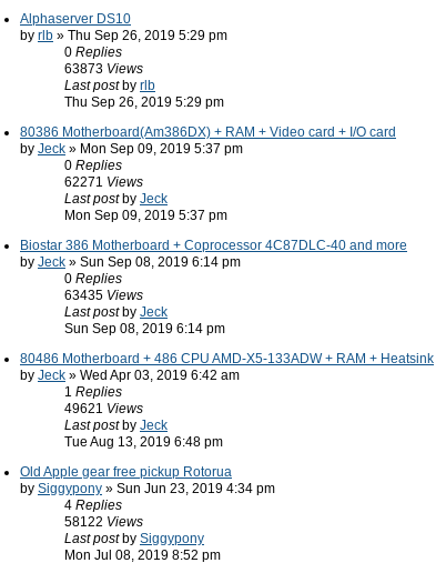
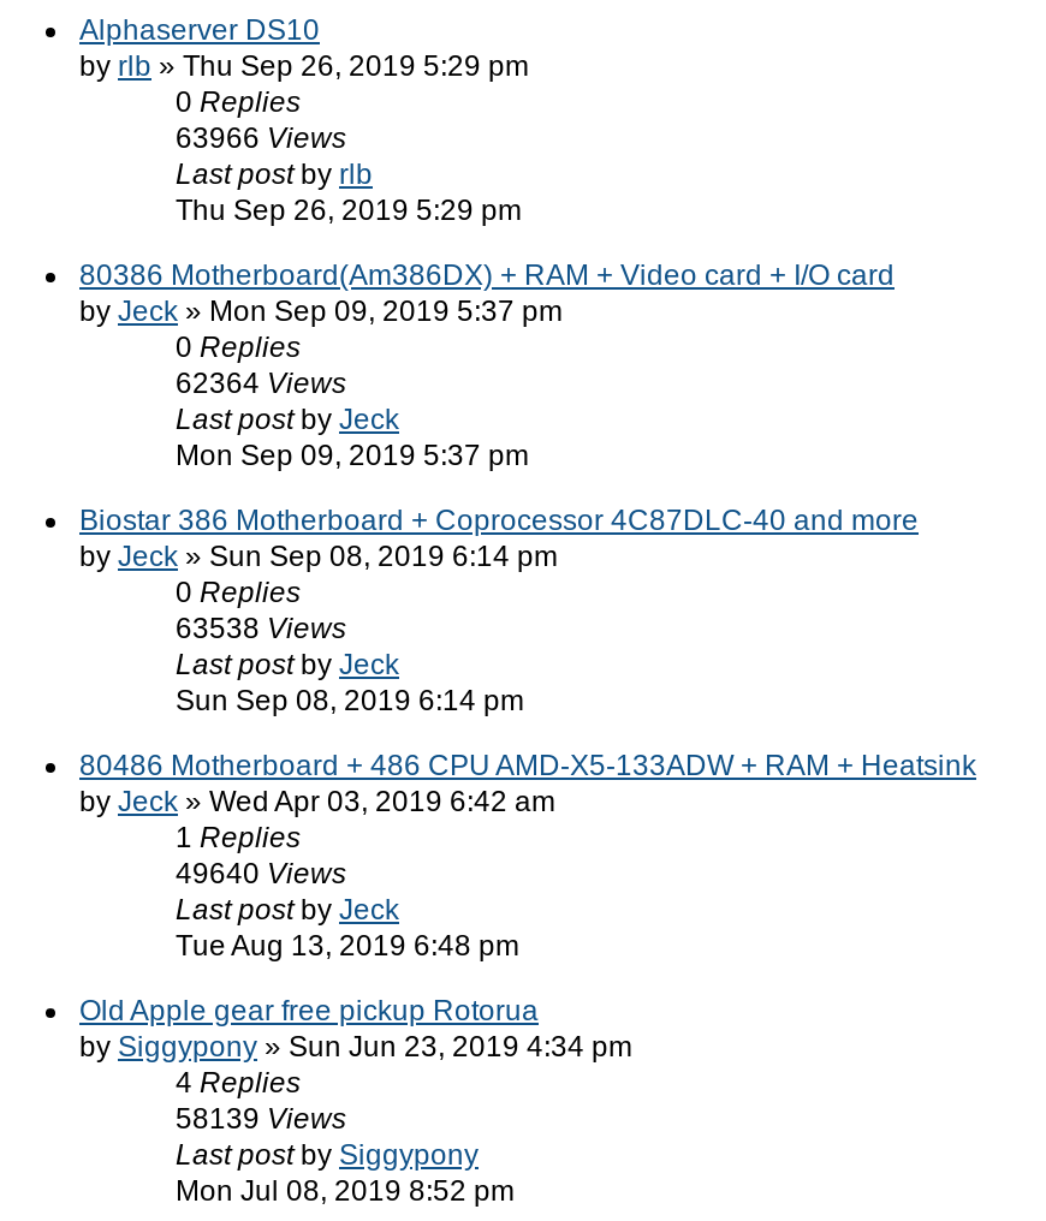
- 63873 Views
+ 63966 Views

- 62271 Views
+ 62364 Views

- 63435 Views
+ 63538 Views

- 49621 Views
+ 49640 Views

- 58122 Views
+ 58139 Views
